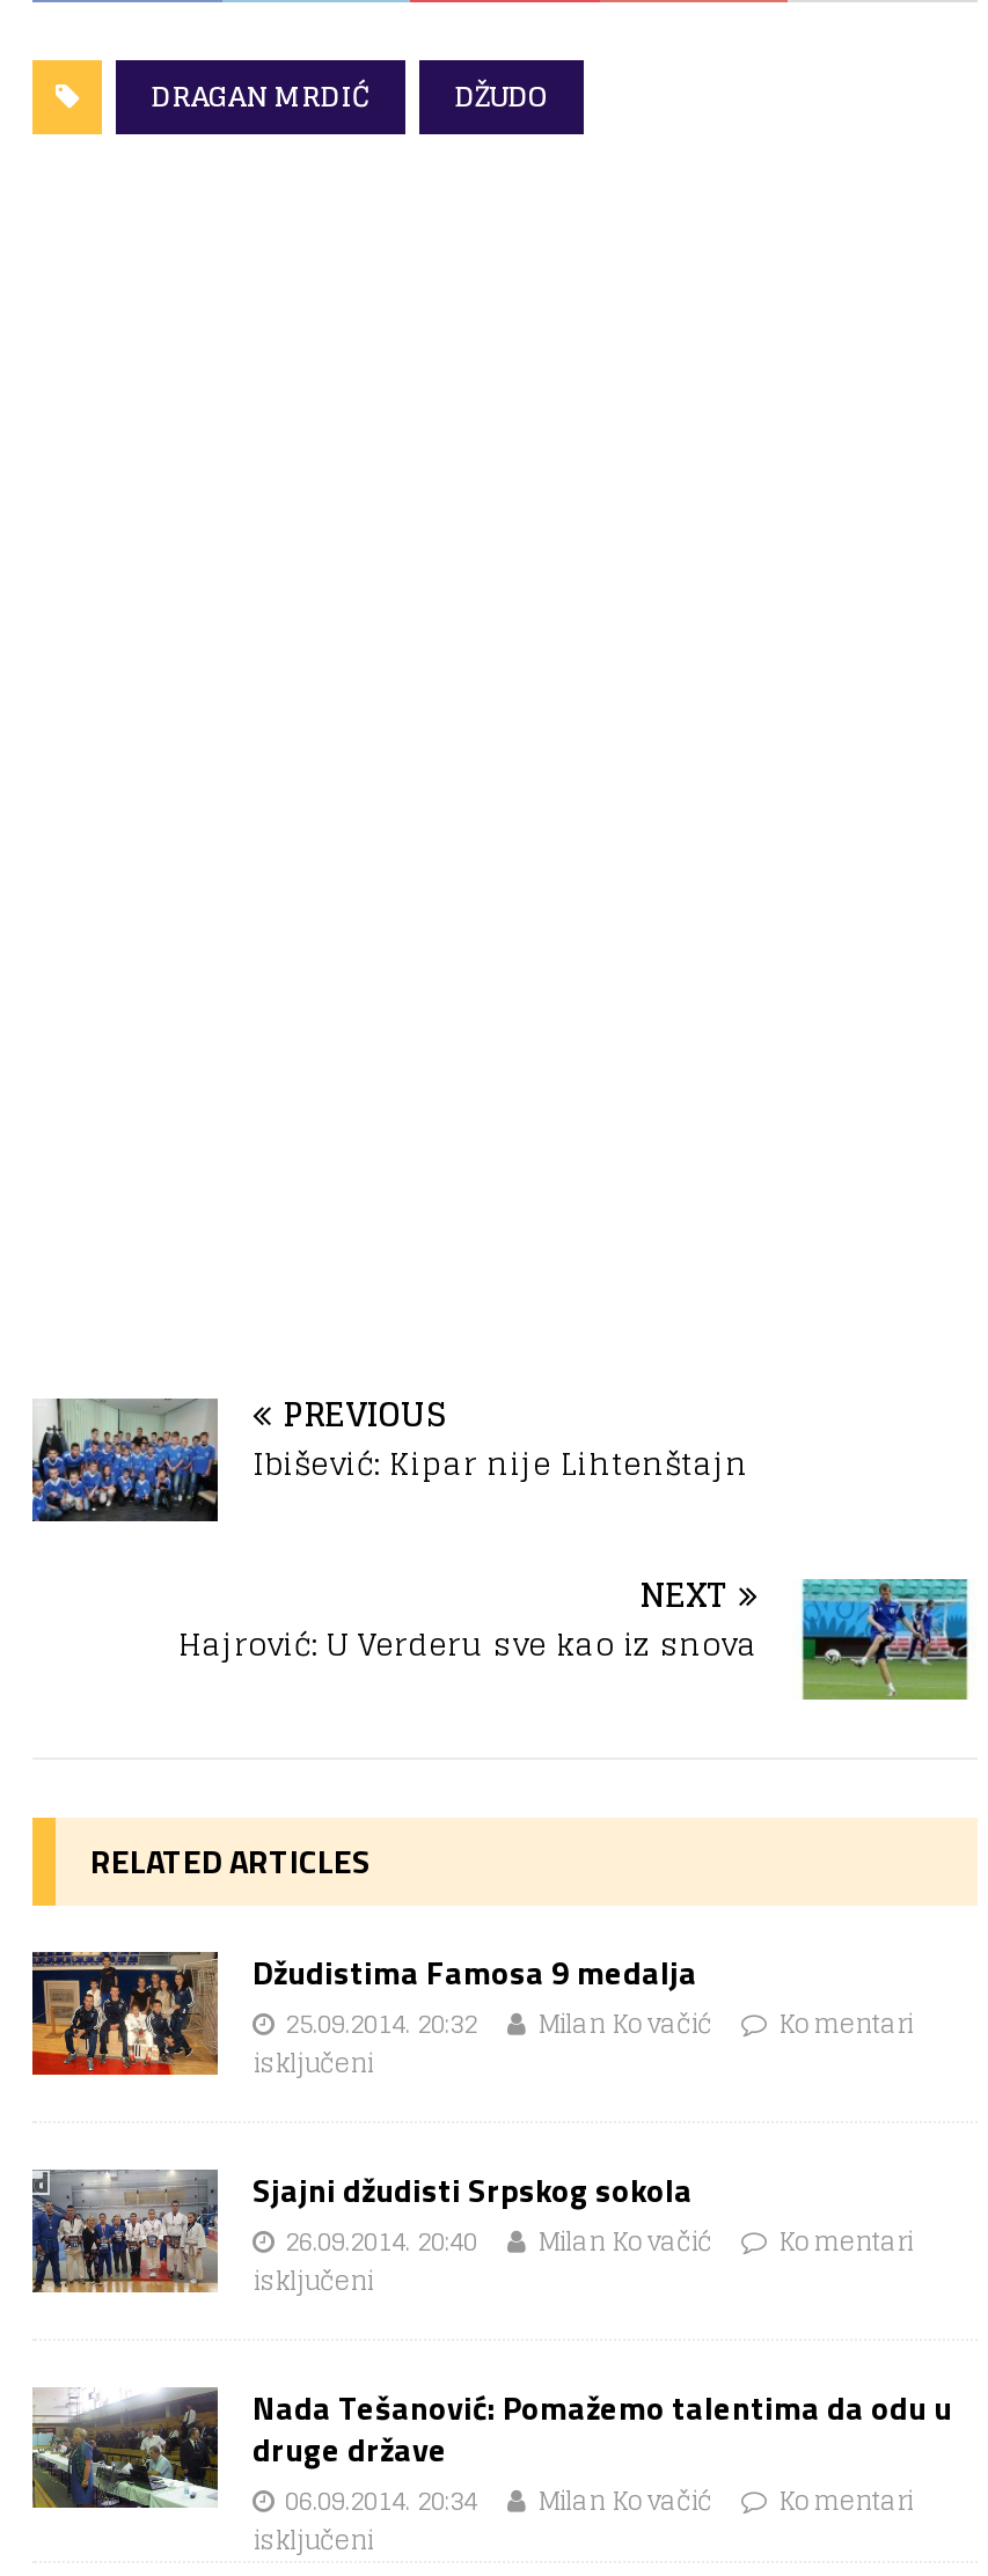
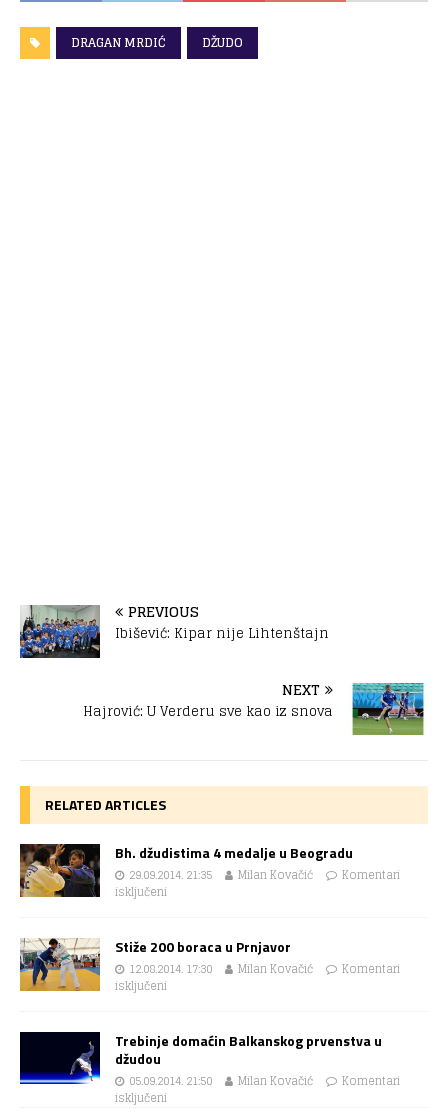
- [image]
- Džudistima Famosa 9 medalja
- 25.09.2014. 20:32
+ [image]
+ Bh. džudistima 4 medalje u Beogradu
+ 29.09.2014. 21:35

- [image]
- Sjajni džudisti Srpskog sokola
- 26.09.2014. 20:40
+ [image]
+ Stiže 200 boraca u Prnjavor
+ 12.08.2014. 17:30

- [image]
- Nada Tešanović: Pomažemo talentima da odu u
- druge države
- 06.09.2014. 20:34
+ [image]
+ Trebinje domaćin Balkanskog prvenstva u
+ džudou
+ 05.09.2014. 21:50
